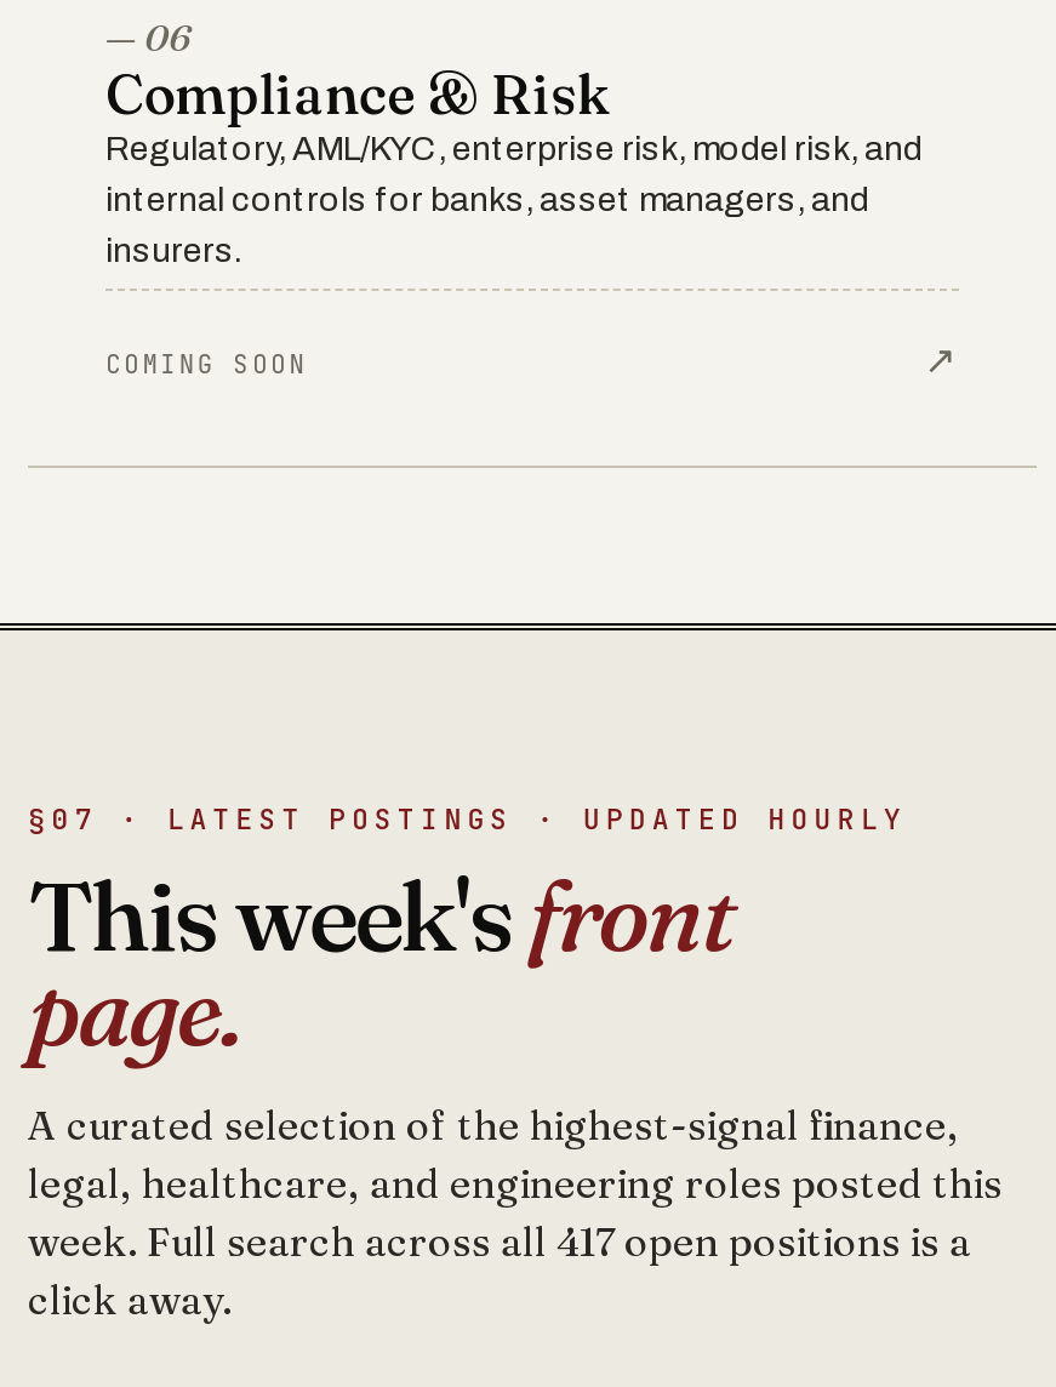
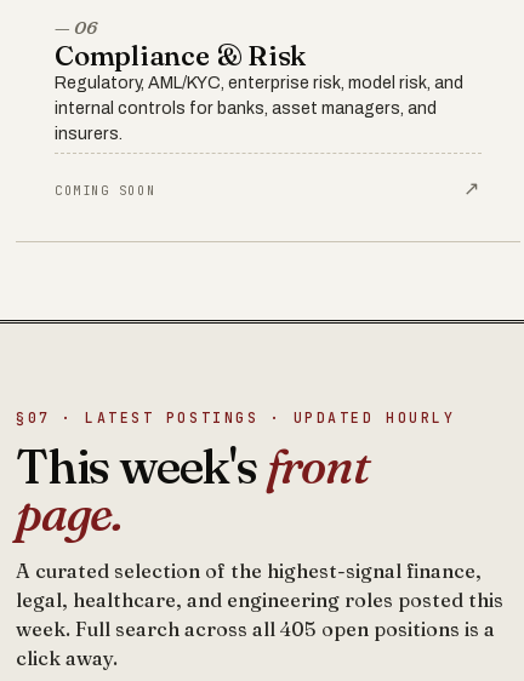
- week. Full search across all 417 open positions is a
+ week. Full search across all 405 open positions is a
